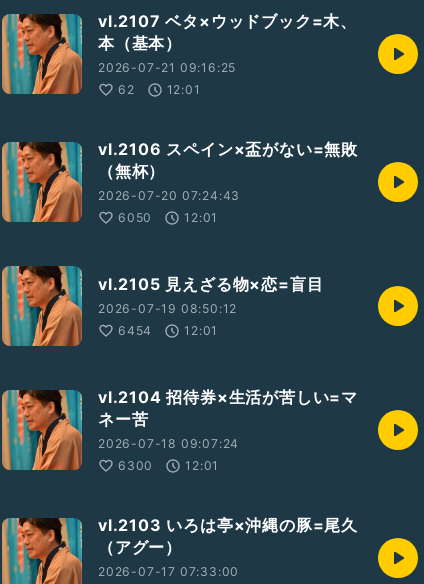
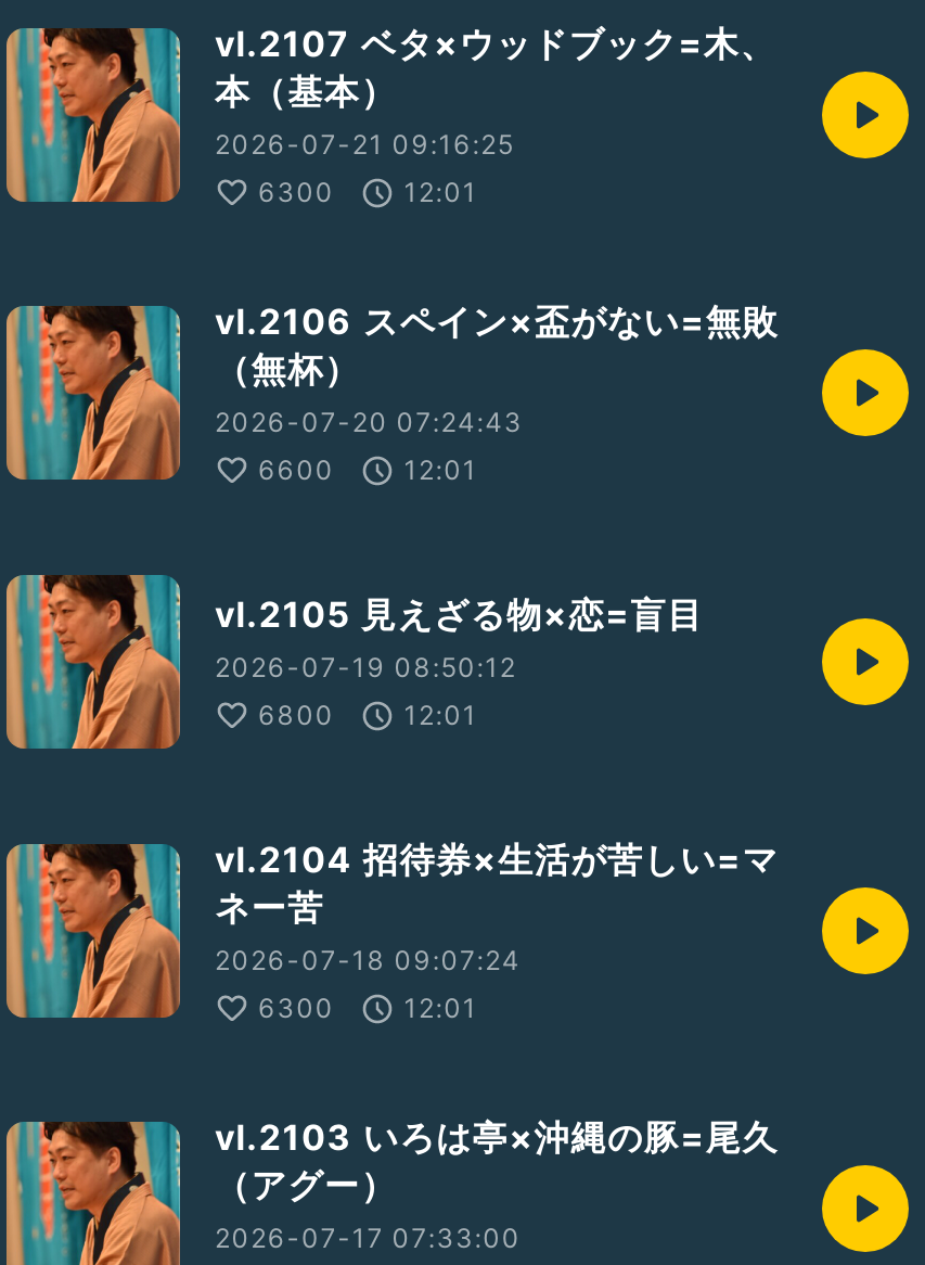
- 62
+ 6300

- 6050
+ 6600

- 6454
+ 6800
